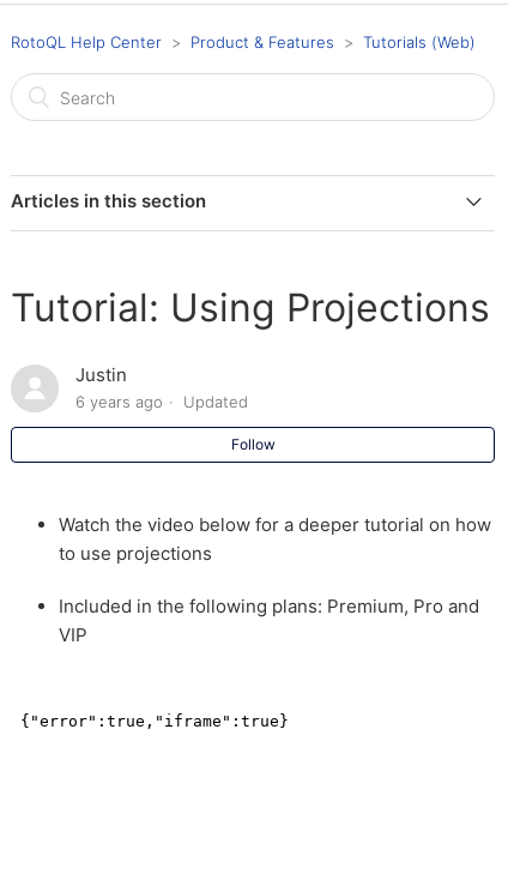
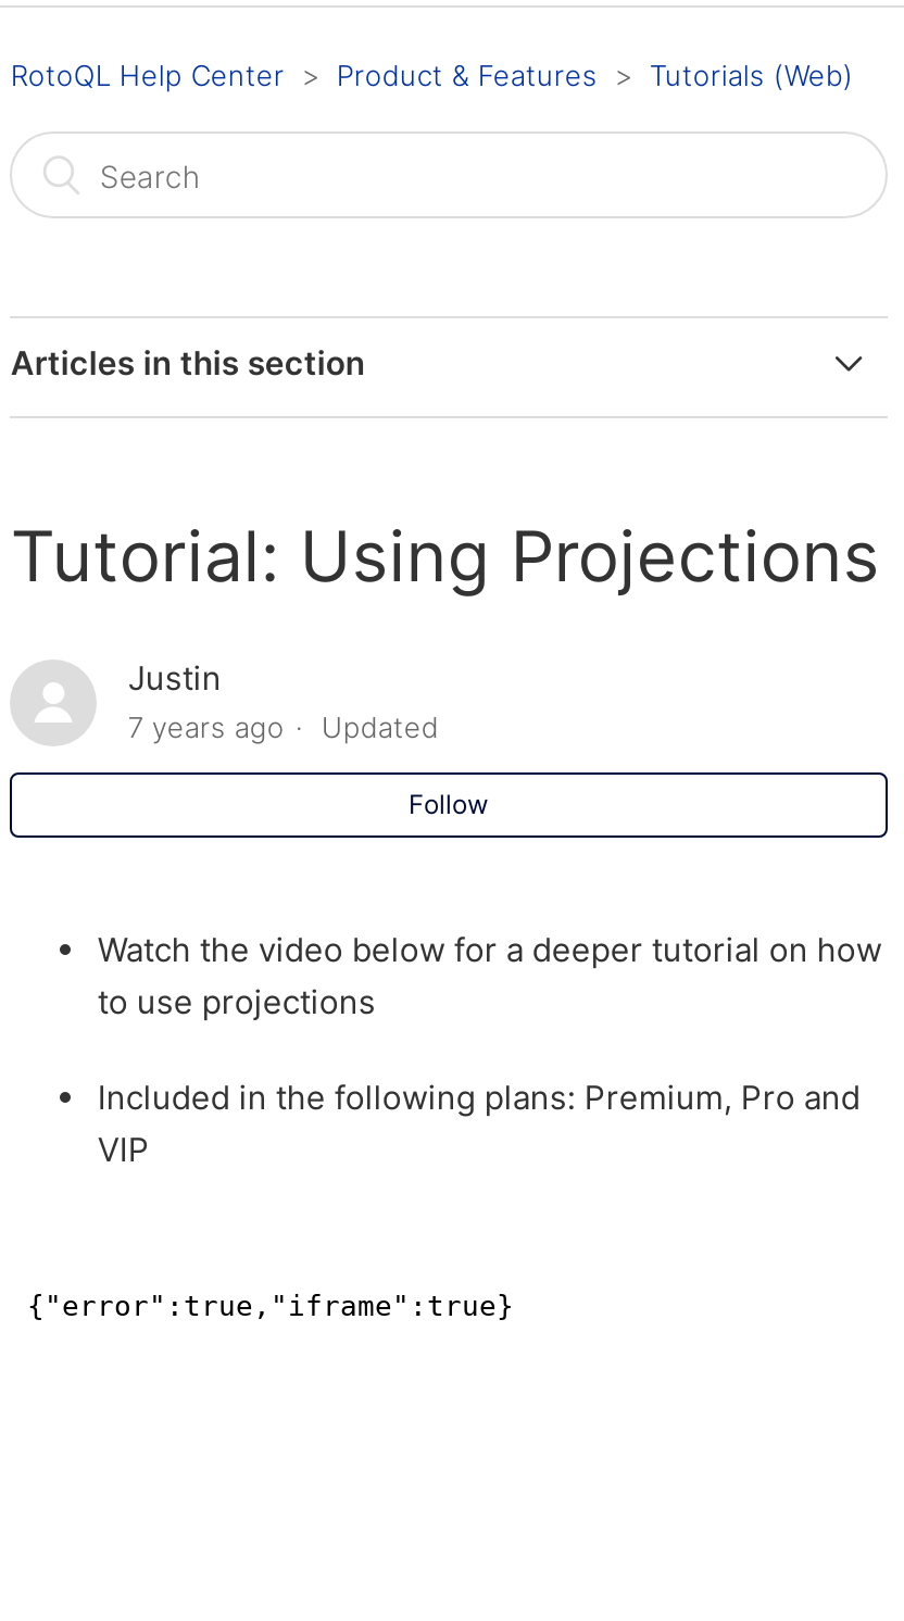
- 6 years ago Updated
+ 7 years ago Updated
